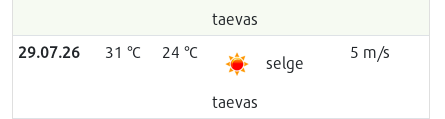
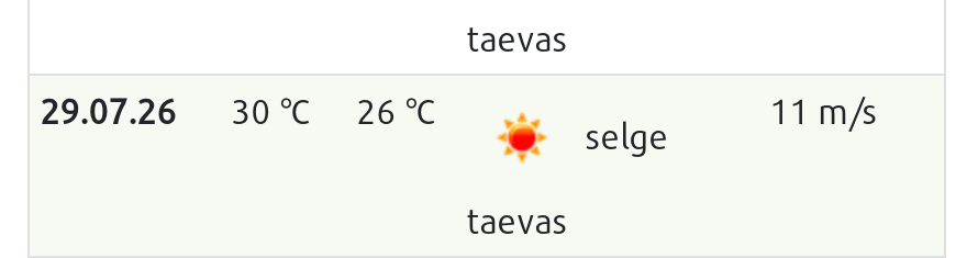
- 31 °C
+ 30 °C

- 24 °C
+ 26 °C

- 5 m/s
+ 11 m/s
